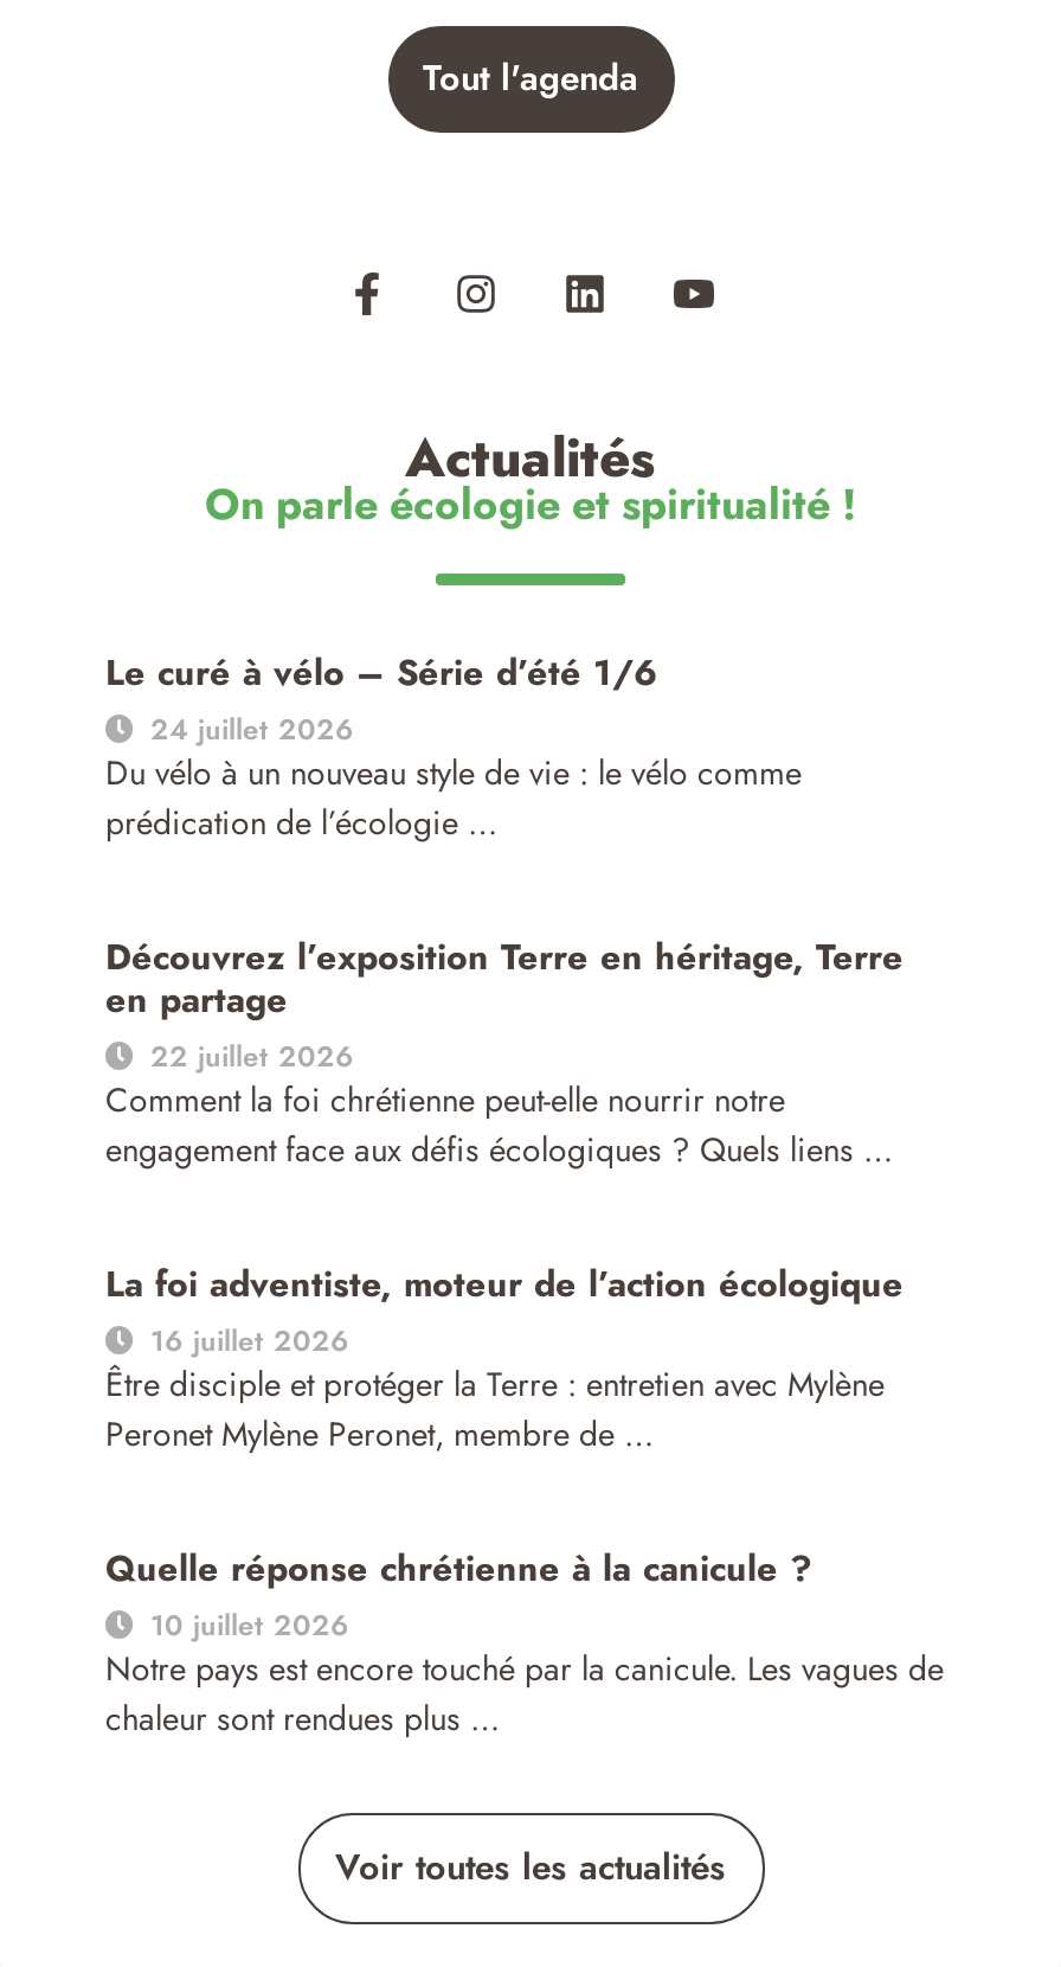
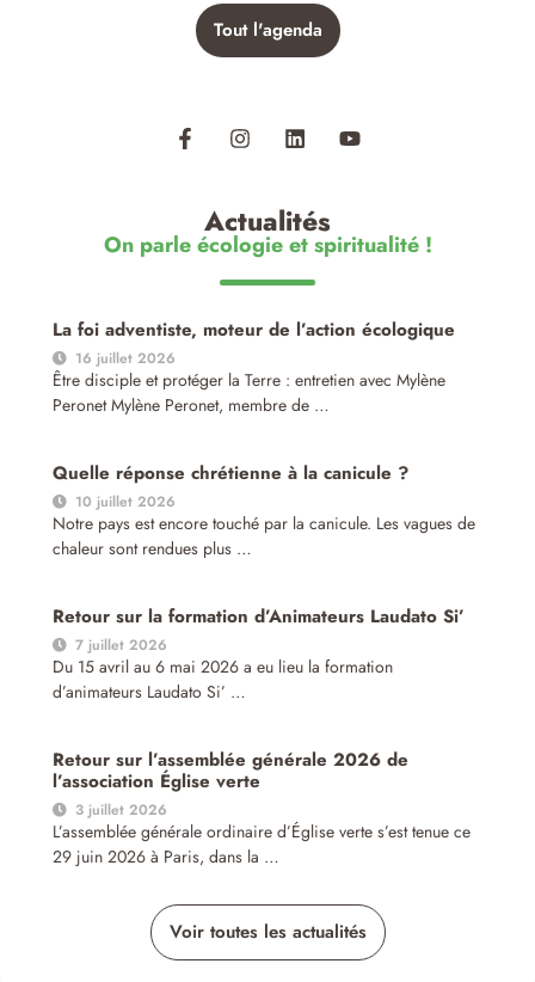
- Le curé à vélo – Série d’été 1/6
- 24 juillet 2026
- Du vélo à un nouveau style de vie : le vélo comme
- prédication de l’écologie …
- Découvrez l’exposition Terre en héritage, Terre
- en partage
- 22 juillet 2026
- Comment la foi chrétienne peut-elle nourrir notre
- engagement face aux défis écologiques ? Quels liens …

moved up: La foi adventiste, moteur de l’action écologique | 16 juillet 2026 | Être disciple et protéger la Terre : entretien avec Mylène | Peronet Mylène Peronet, membre de … | Quelle réponse chrétienne à la canicule ? | 10 juillet 2026 | Notre pays est encore touché par la canicule. Les vagues de | chaleur sont rendues plus …

+ Retour sur la formation d’Animateurs Laudato Si’
+ 7 juillet 2026
+ Du 15 avril au 6 mai 2026 a eu lieu la formation
+ d’animateurs Laudato Si’ …
+ Retour sur l’assemblée générale 2026 de
+ l’association Église verte
+ 3 juillet 2026
+ L’assemblée générale ordinaire d’Église verte s’est tenue ce
+ 29 juin 2026 à Paris, dans la …
